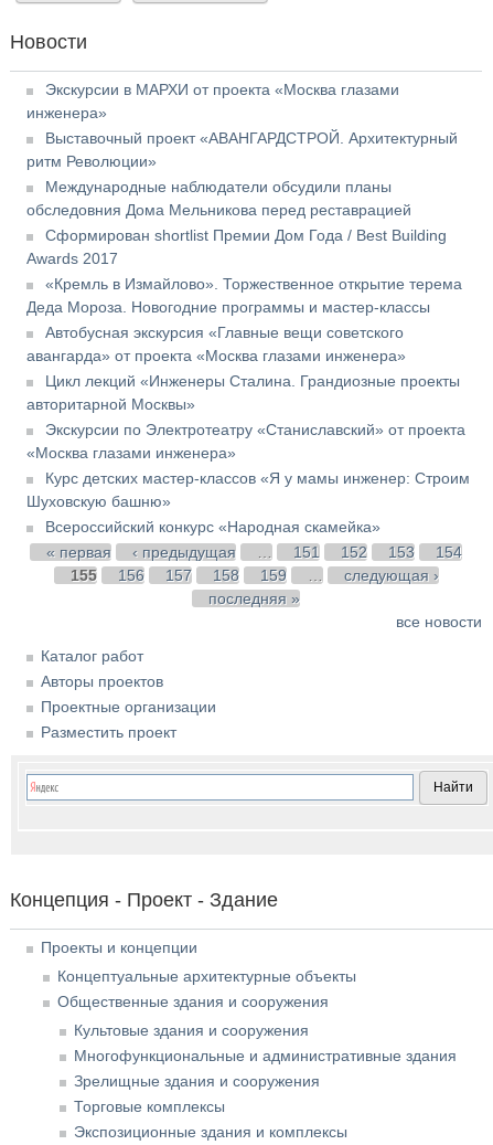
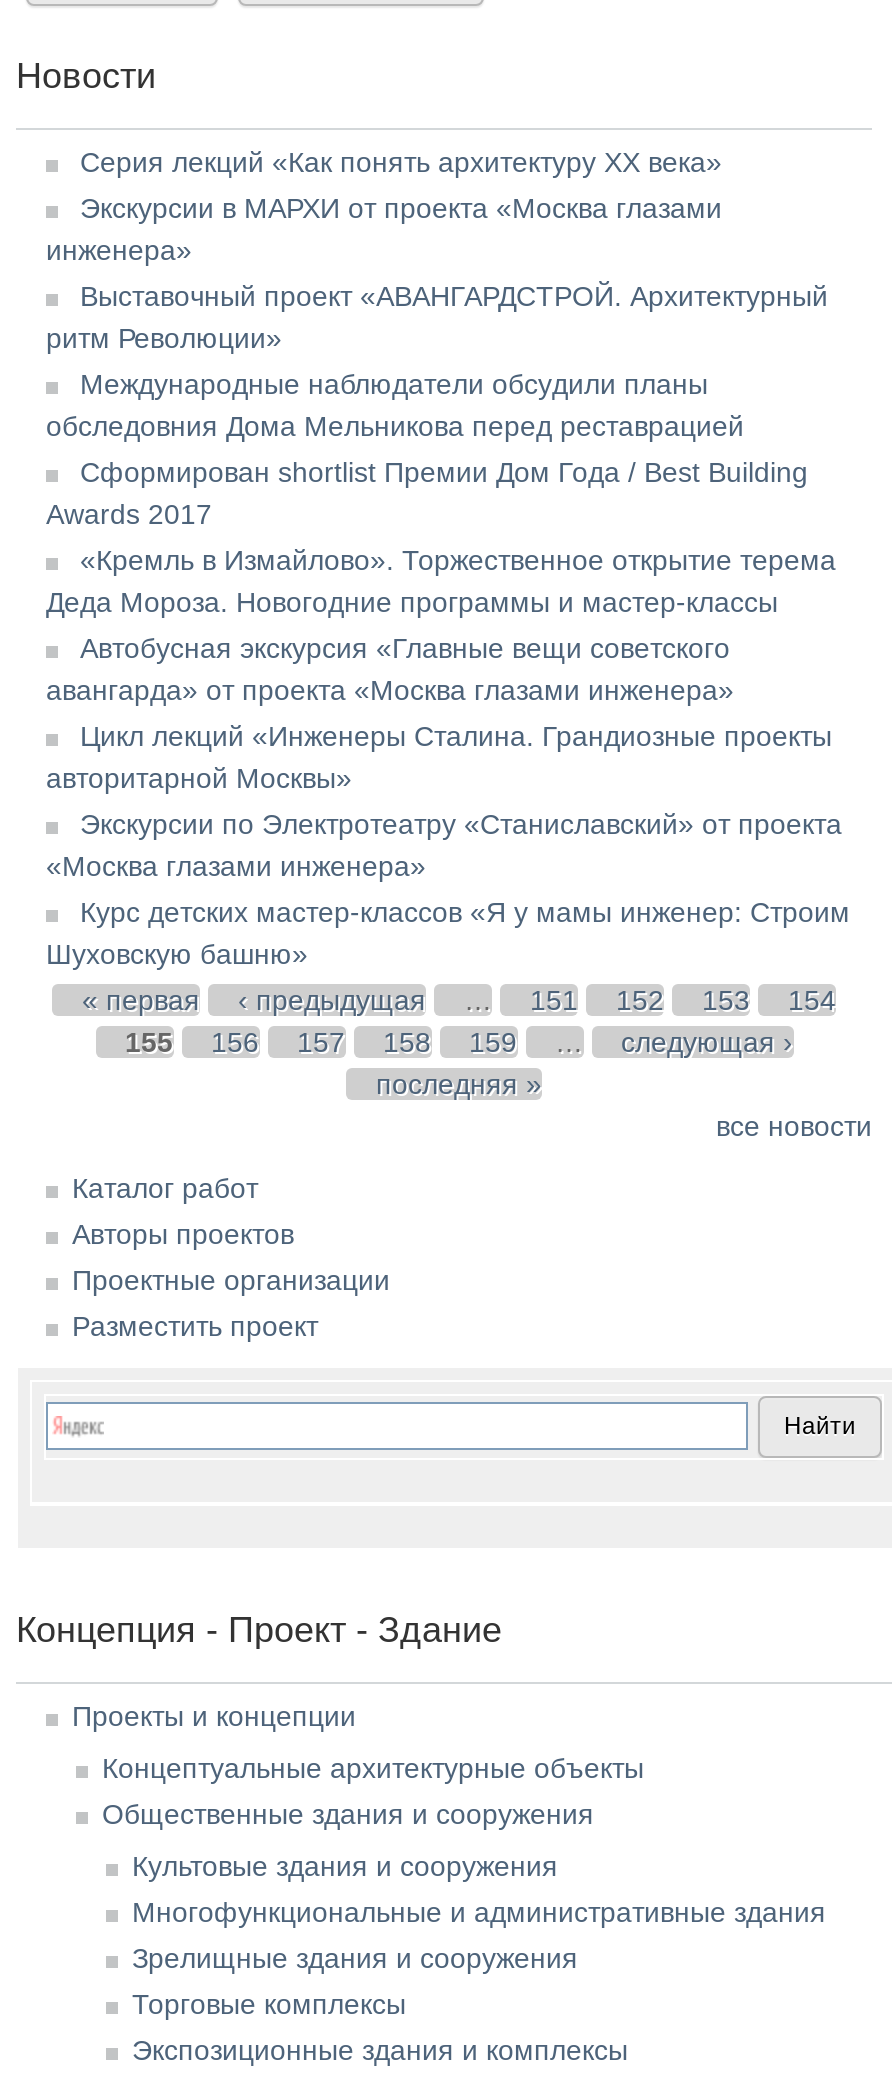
+ Серия лекций «Как понять архитектуру XX века»

moved down: Экскурсии в МАРХИ от проекта «Москва глазами | инженера» | Выставочный проект «АВАНГАРДСТРОЙ. Архитектурный | ... | Курс детских мастер-классов «Я у мамы инженер: Строим | Шуховскую башню»

- Всероссийский конкурс «Народная скамейка»
